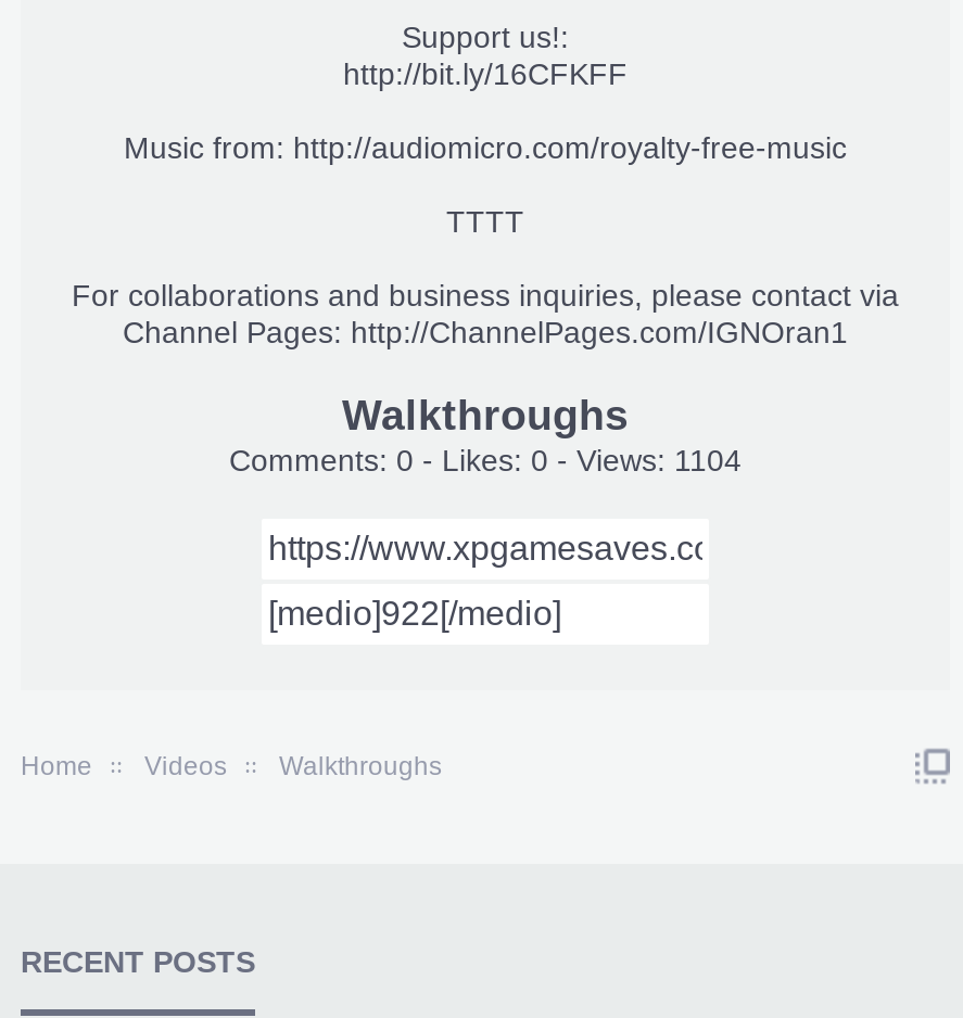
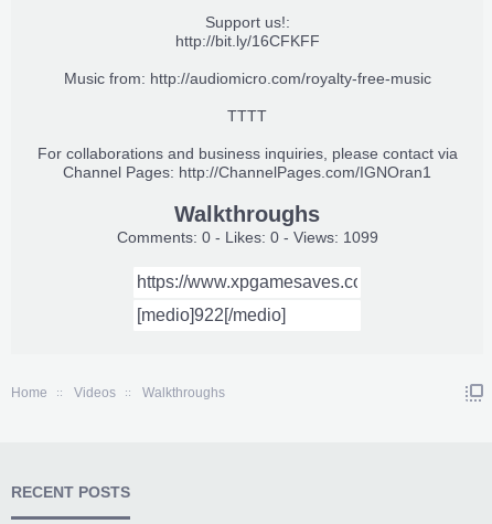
- Comments: 0 - Likes: 0 - Views: 1104
+ Comments: 0 - Likes: 0 - Views: 1099
